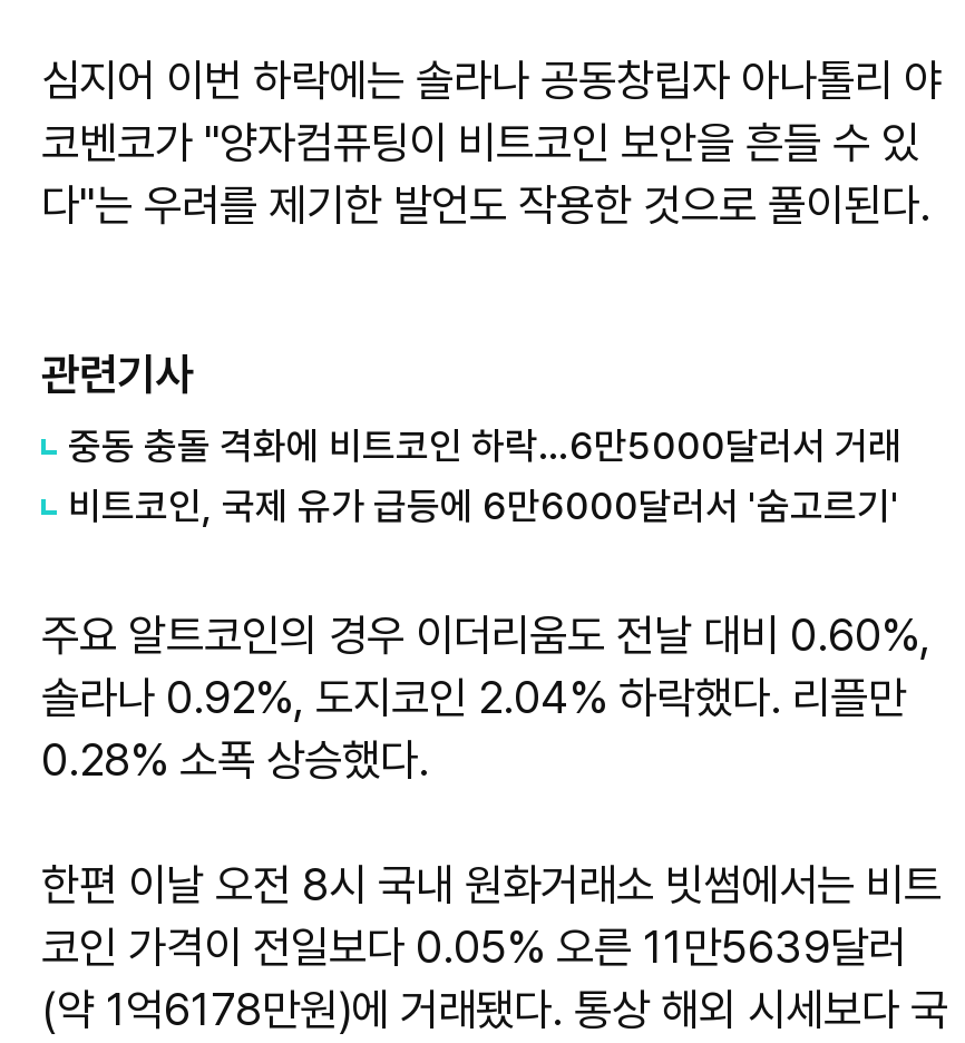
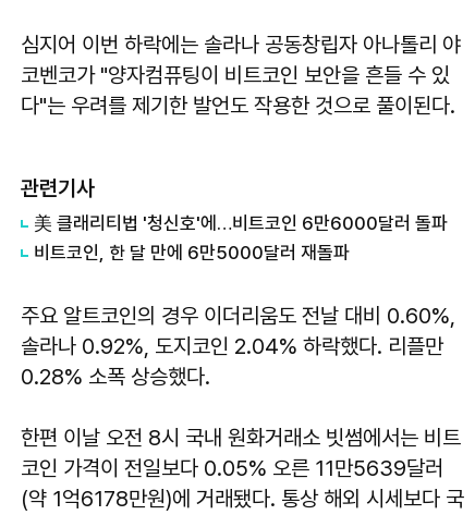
- 중동 충돌 격화에 비트코인 하락…6만5000달러서 거래
- 비트코인, 국제 유가 급등에 6만6000달러서 '숨고르기'
+ 美 클래리티법 '청신호'에…비트코인 6만6000달러 돌파
+ 비트코인, 한 달 만에 6만5000달러 재돌파
